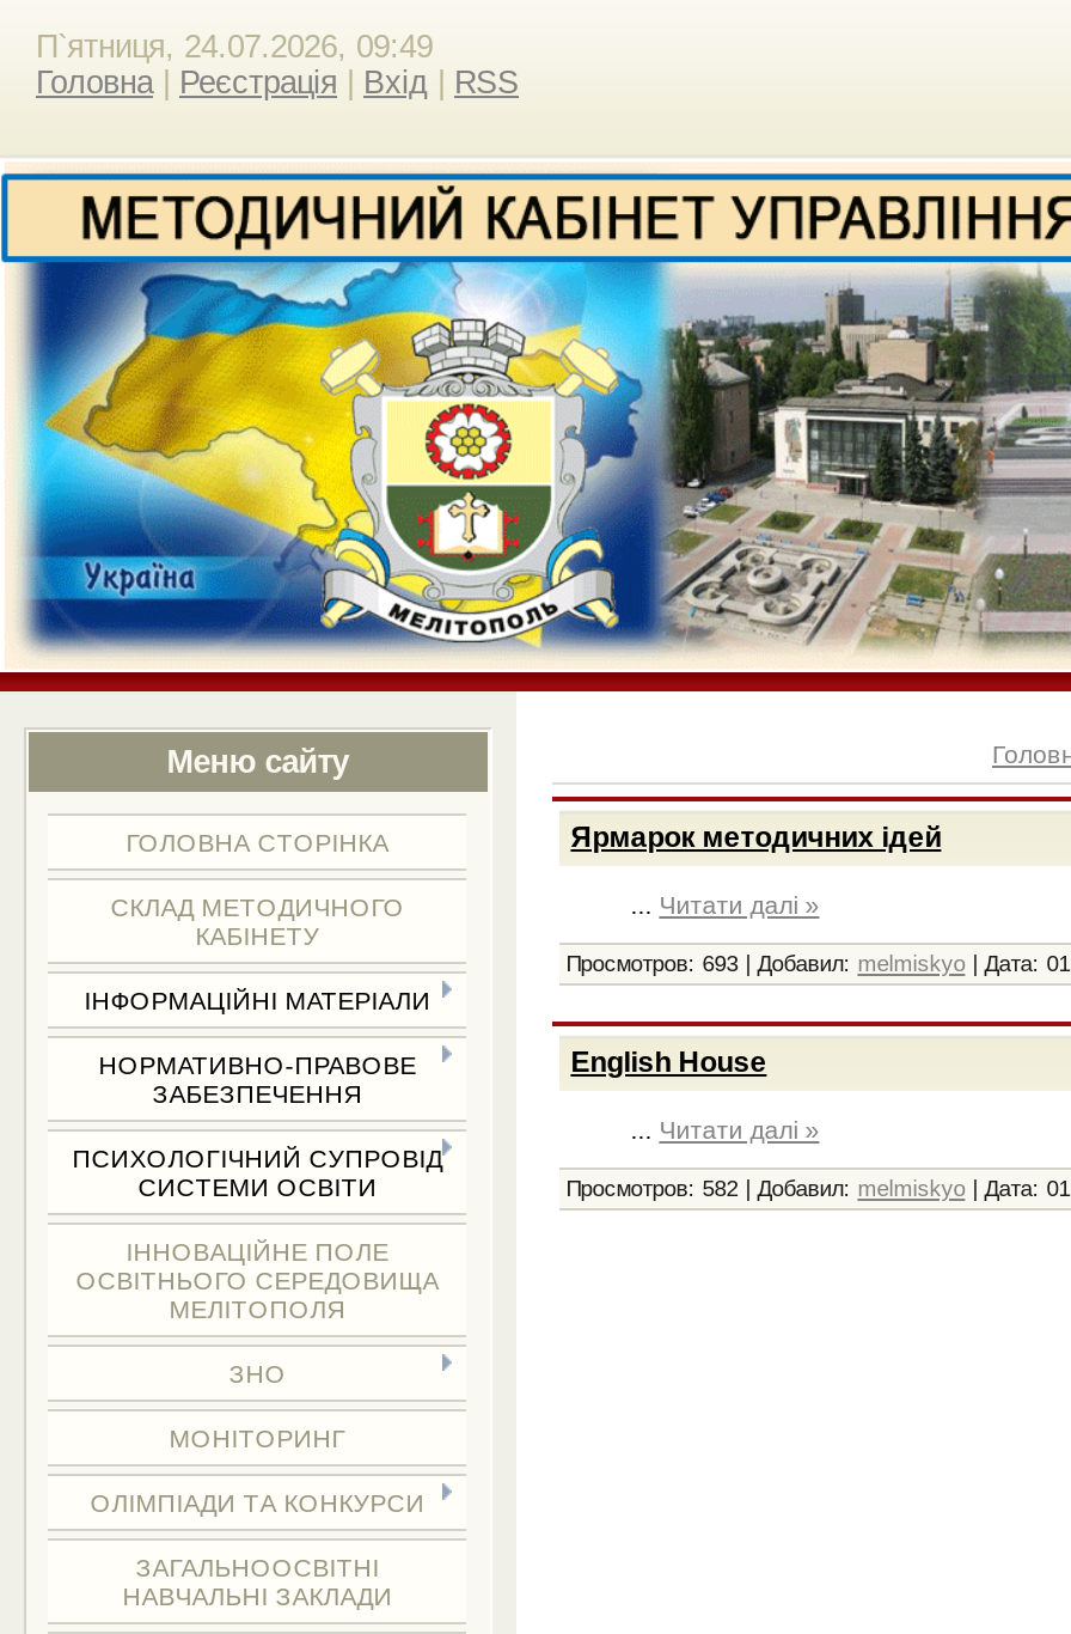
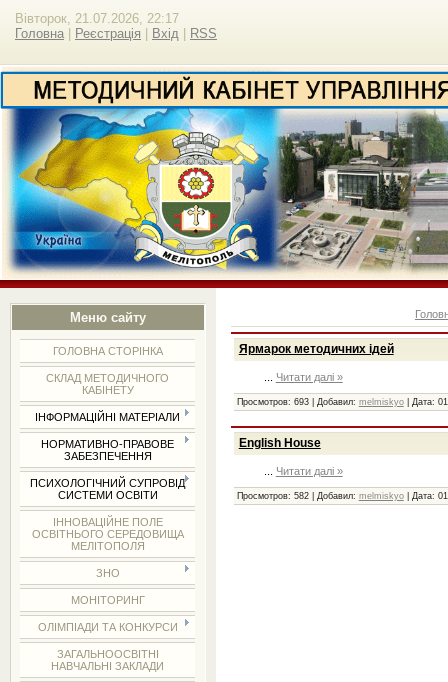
- П`ятниця, 24.07.2026, 09:49
+ Вівторок, 21.07.2026, 22:17
